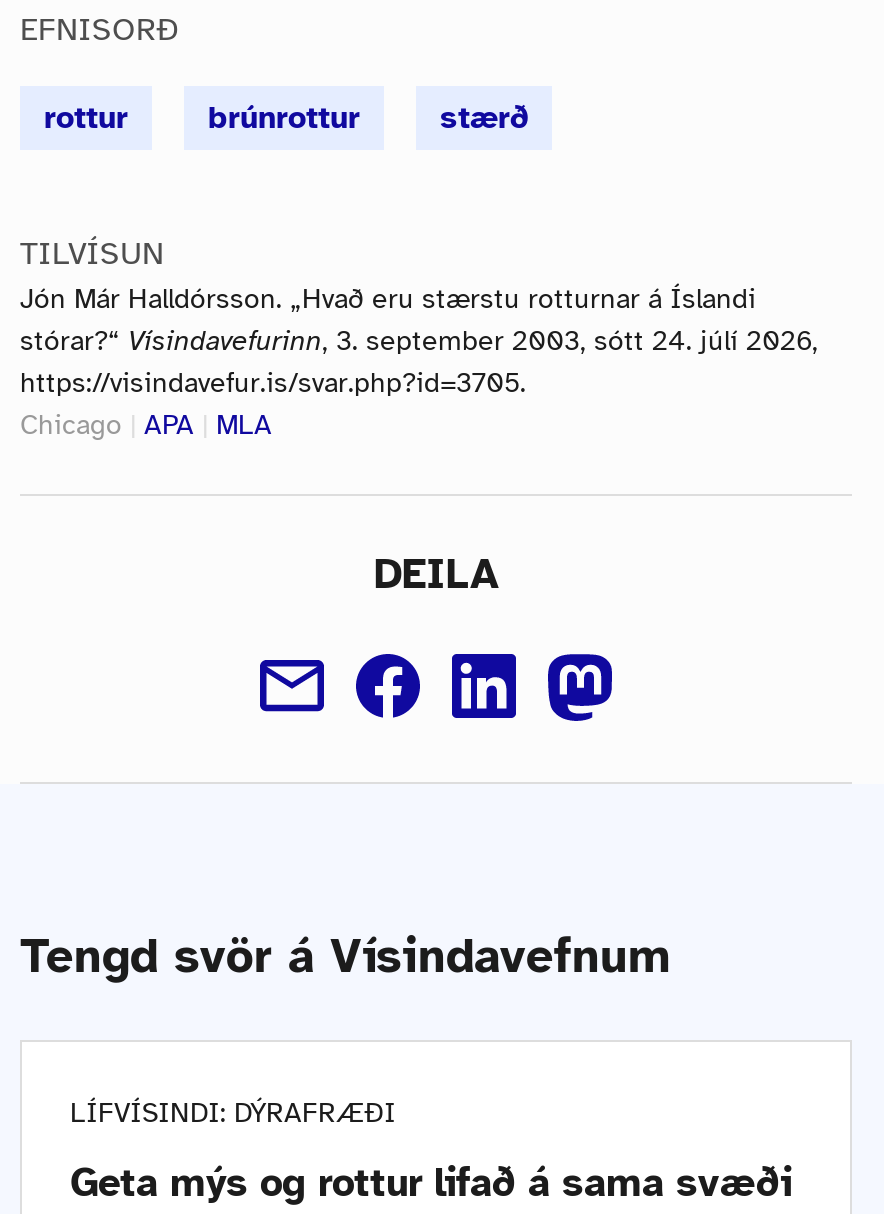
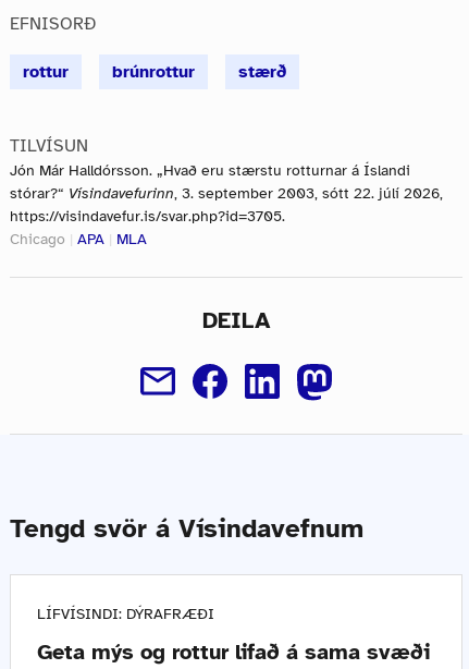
- stórar?“Vísindavefurinn, 3. september 2003, sótt 24. júlí 2026,
+ stórar?“Vísindavefurinn, 3. september 2003, sótt 22. júlí 2026,
